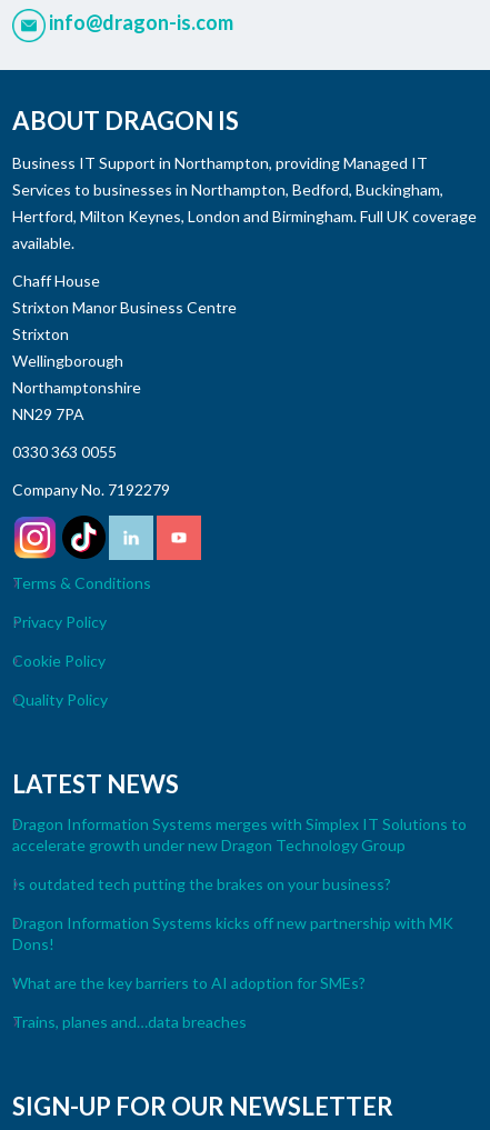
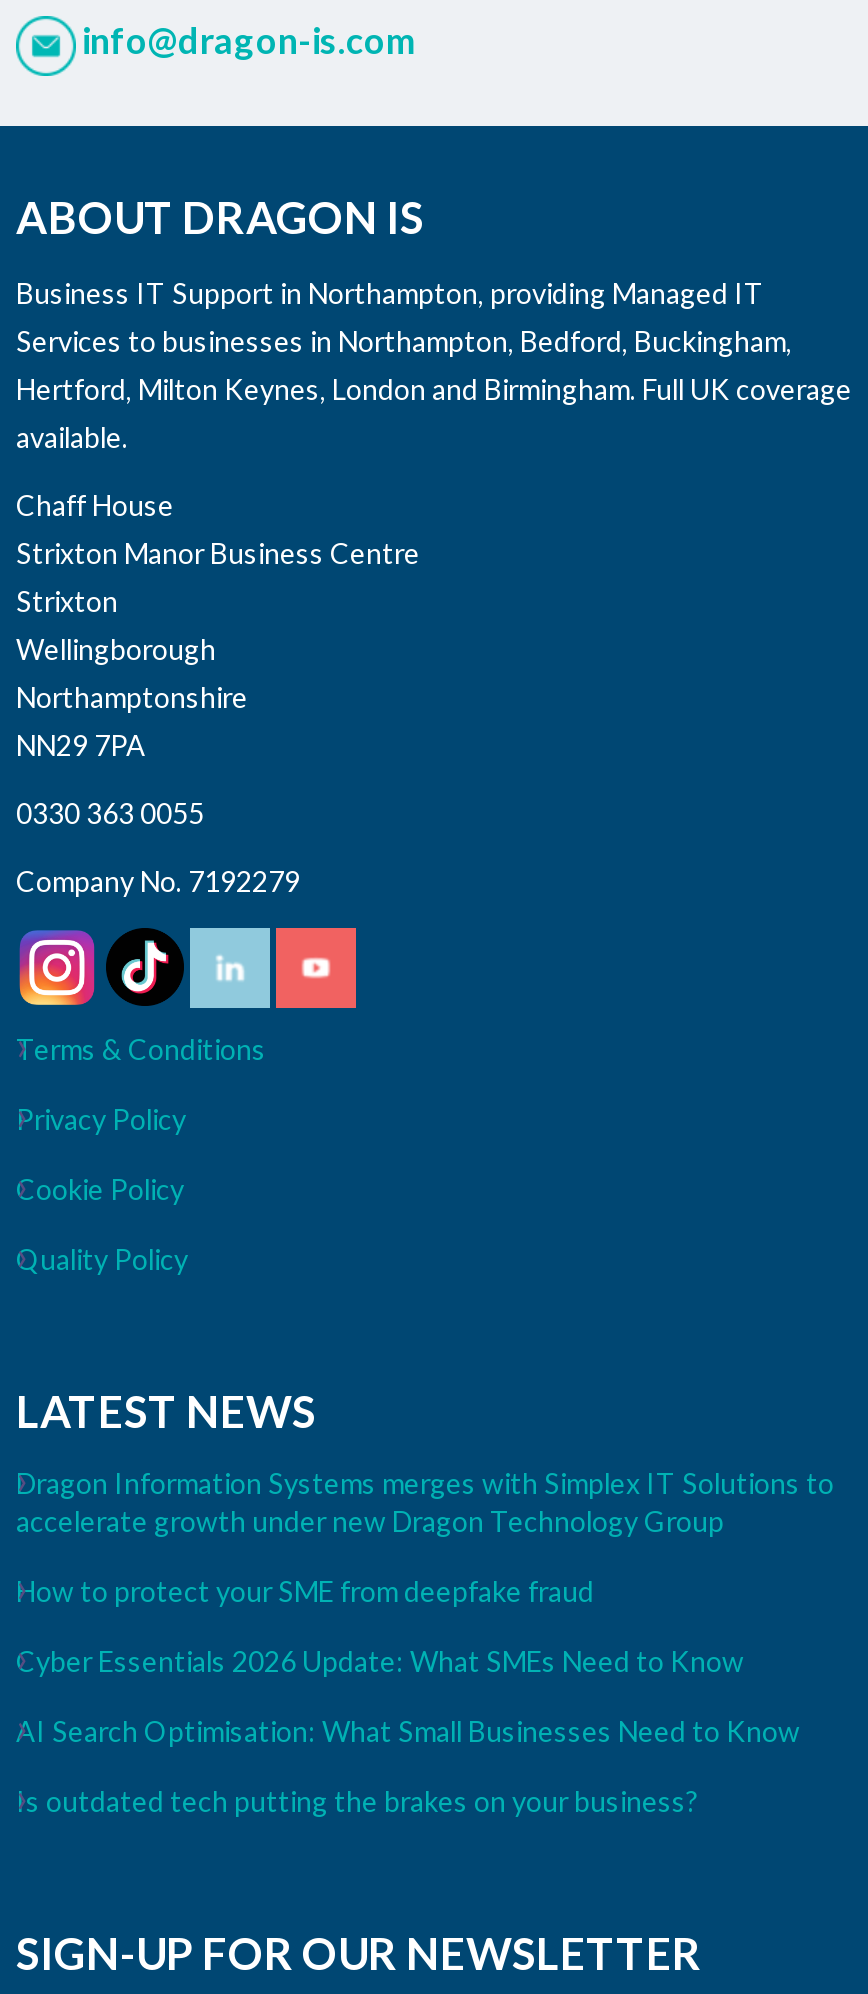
+ How to protect your SME from deepfake fraud
+ Cyber Essentials 2026 Update: What SMEs Need to Know
+ AI Search Optimisation: What Small Businesses Need to Know

moved down: Is outdated tech putting the brakes on your business?

- Dragon Information Systems kicks off new partnership with MK
- Dons!
- What are the key barriers to AI adoption for SMEs?
- Trains, planes and…data breaches
